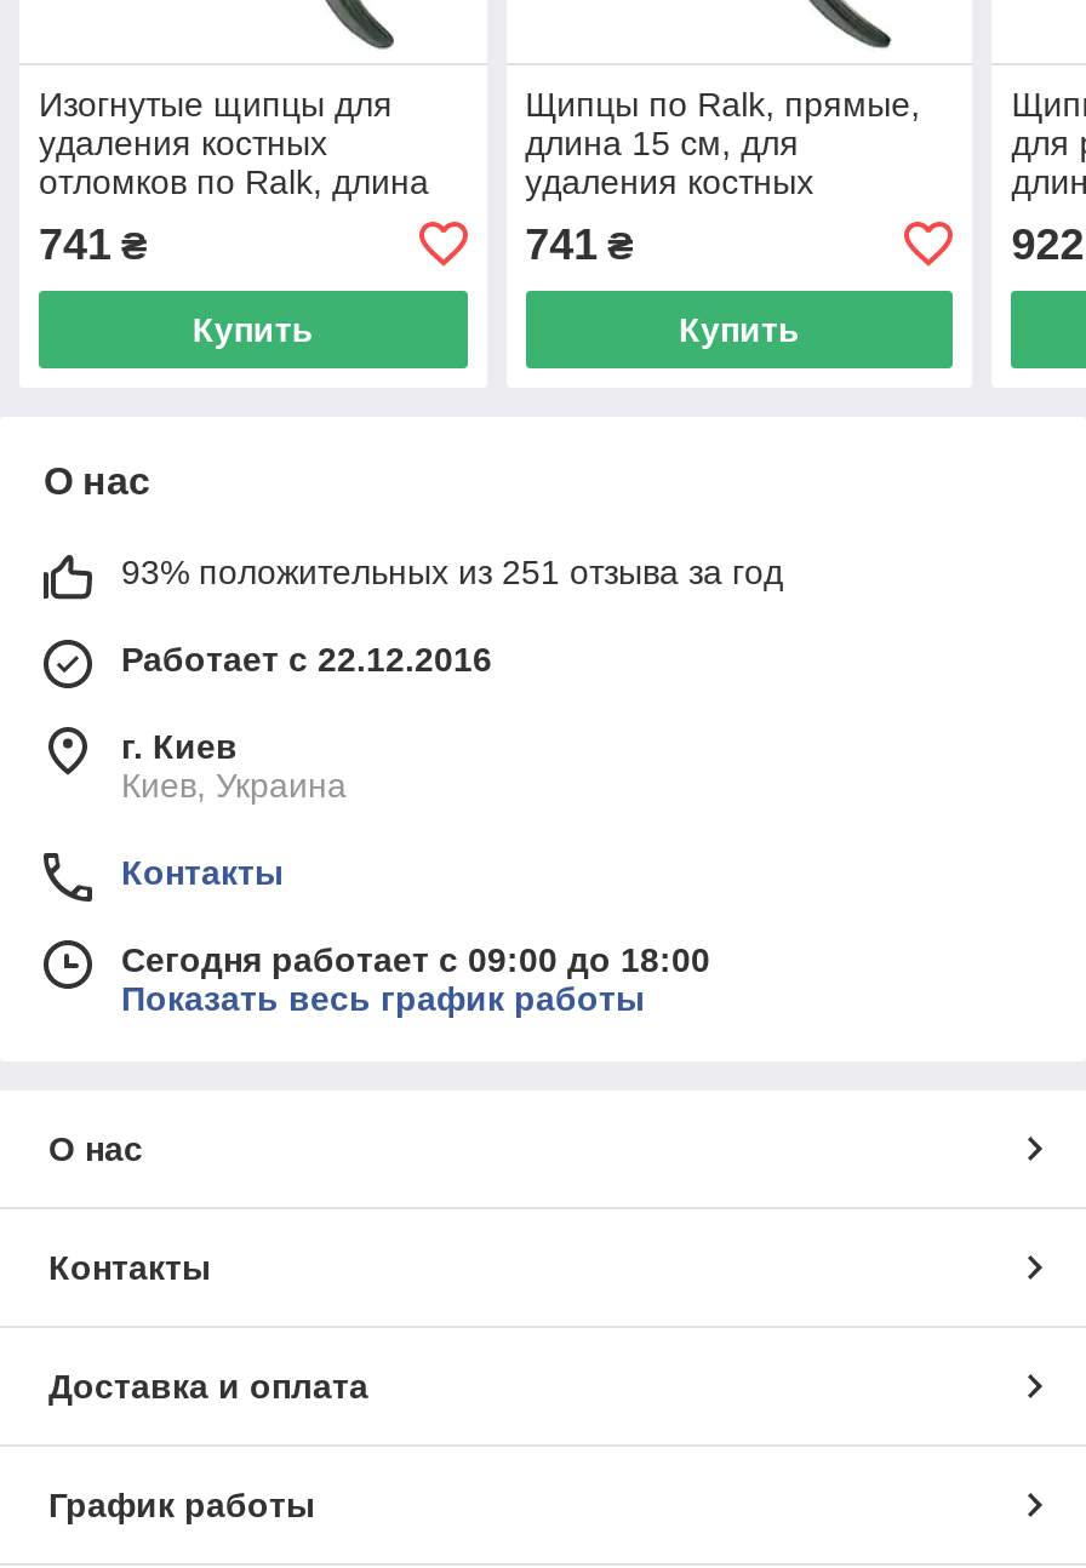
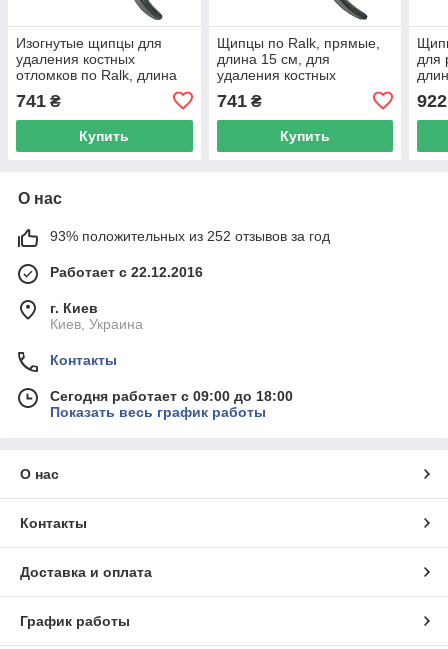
- 93% положительных из 251 отзыва за год
+ 93% положительных из 252 отзывов за год
